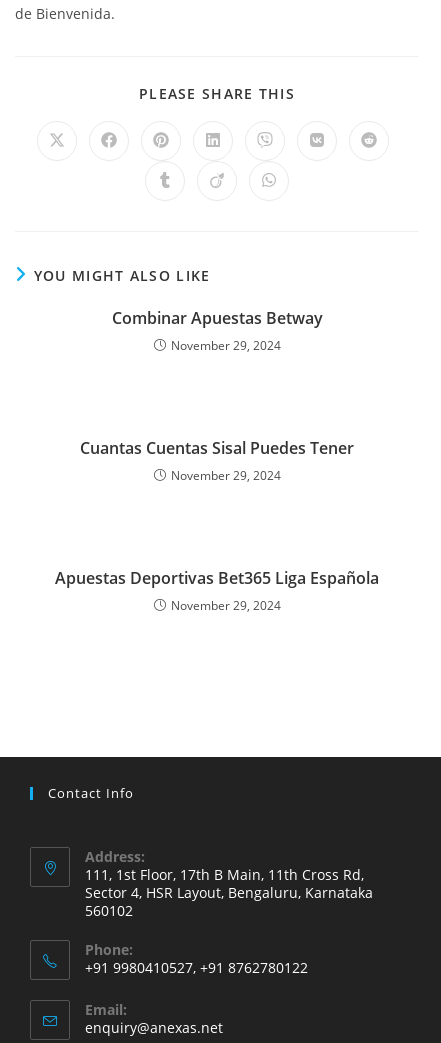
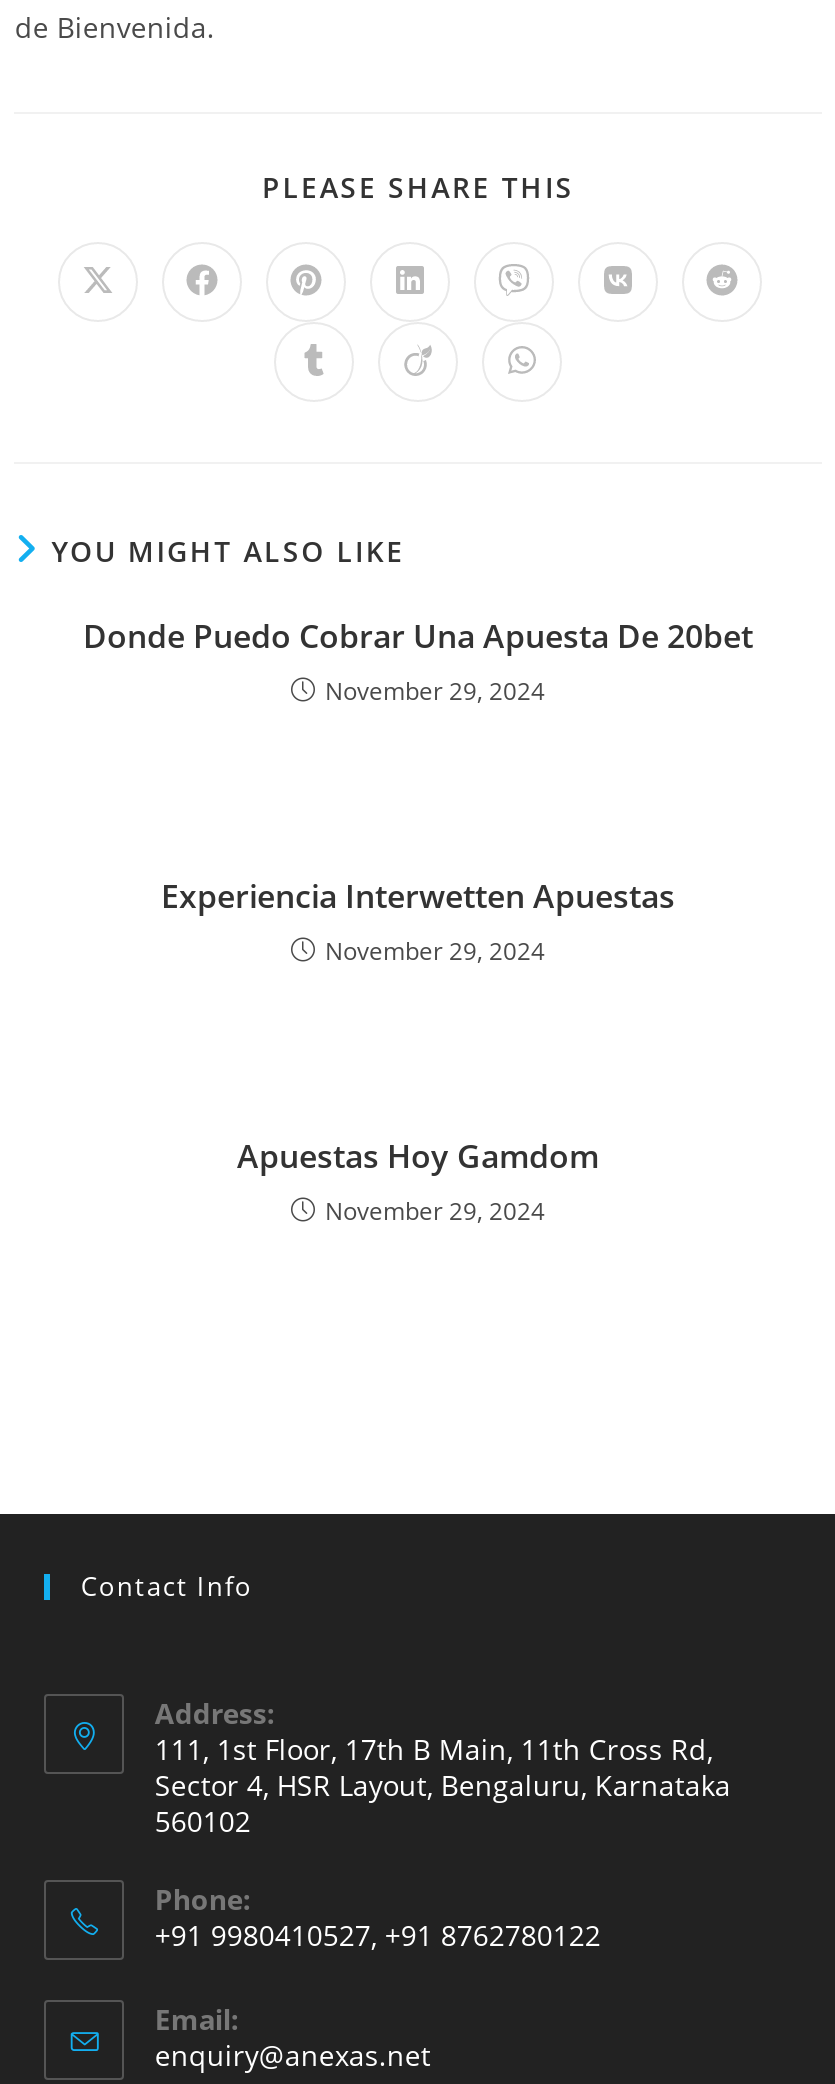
- Combinar Apuestas Betway
+ Donde Puedo Cobrar Una Apuesta De 20bet

- Cuantas Cuentas Sisal Puedes Tener
+ Experiencia Interwetten Apuestas

- Apuestas Deportivas Bet365 Liga Española
+ Apuestas Hoy Gamdom
